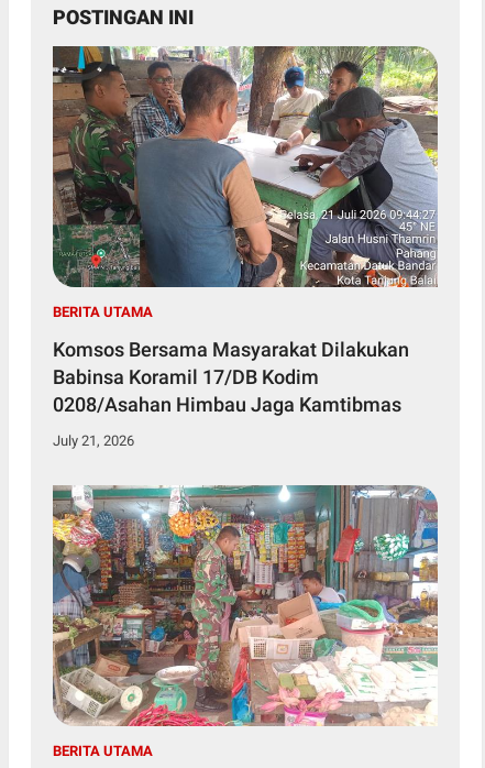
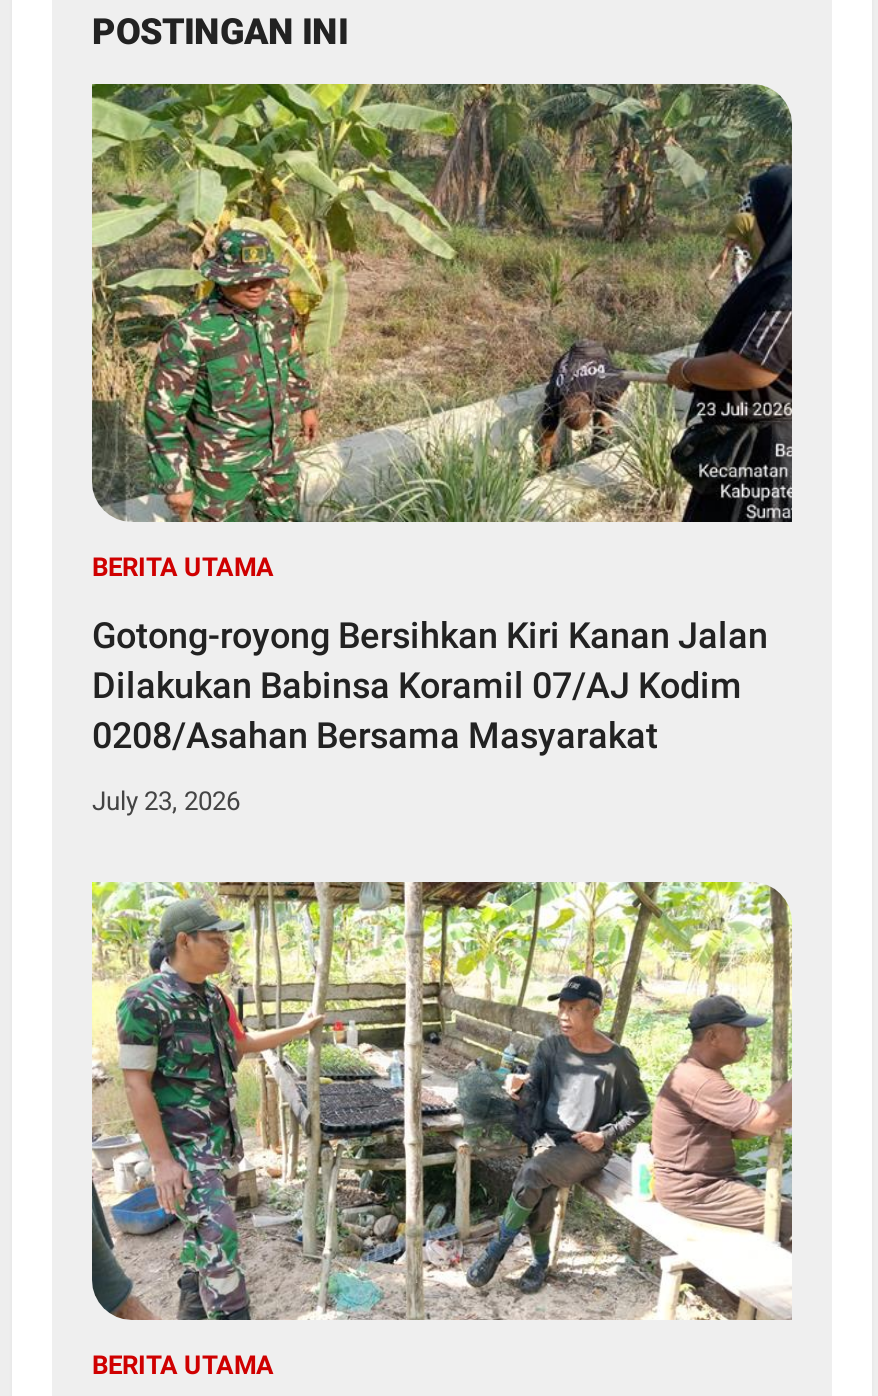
- [image]
+ [image]

- Komsos Bersama Masyarakat Dilakukan
- Babinsa Koramil 17/DB Kodim
- 0208/Asahan Himbau Jaga Kamtibmas
+ Gotong-royong Bersihkan Kiri Kanan Jalan
+ Dilakukan Babinsa Koramil 07/AJ Kodim
+ 0208/Asahan Bersama Masyarakat

- July 21, 2026
+ July 23, 2026

- [image]
+ [image]
